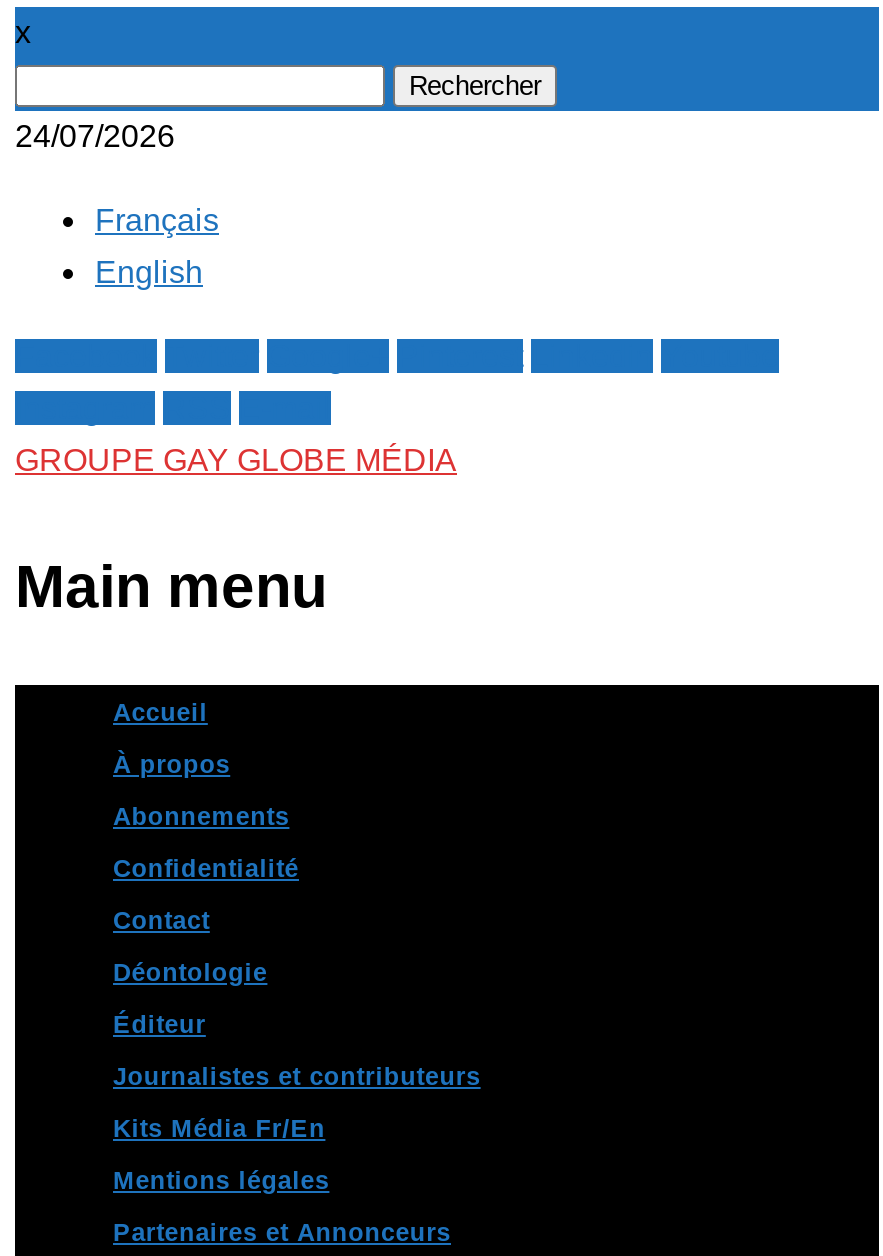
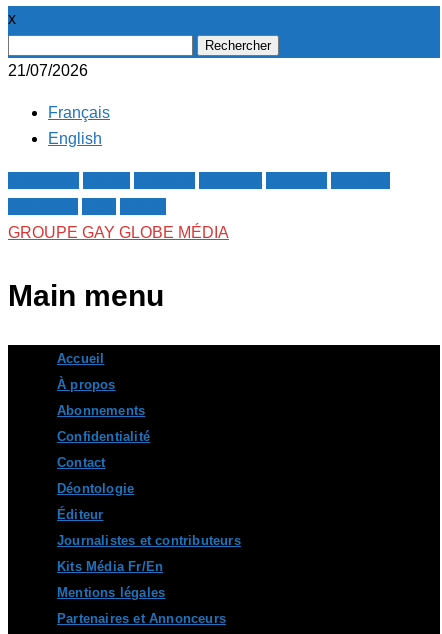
- 24/07/2026
+ 21/07/2026
